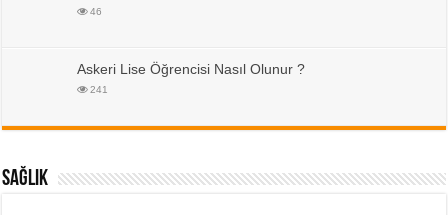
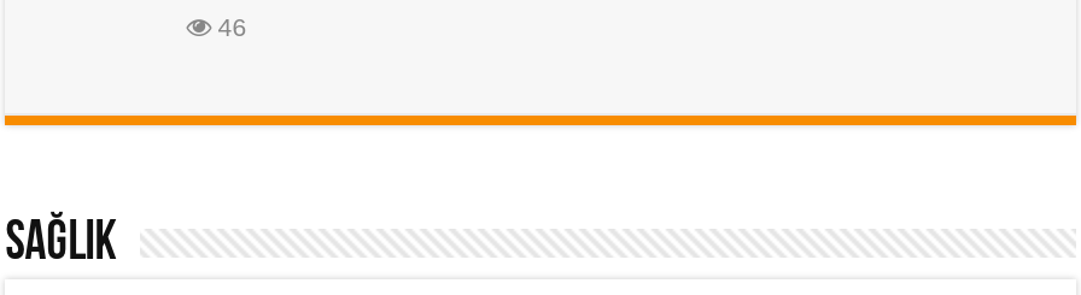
- Askeri Lise Öğrencisi Nasıl Olunur ?
- 241
